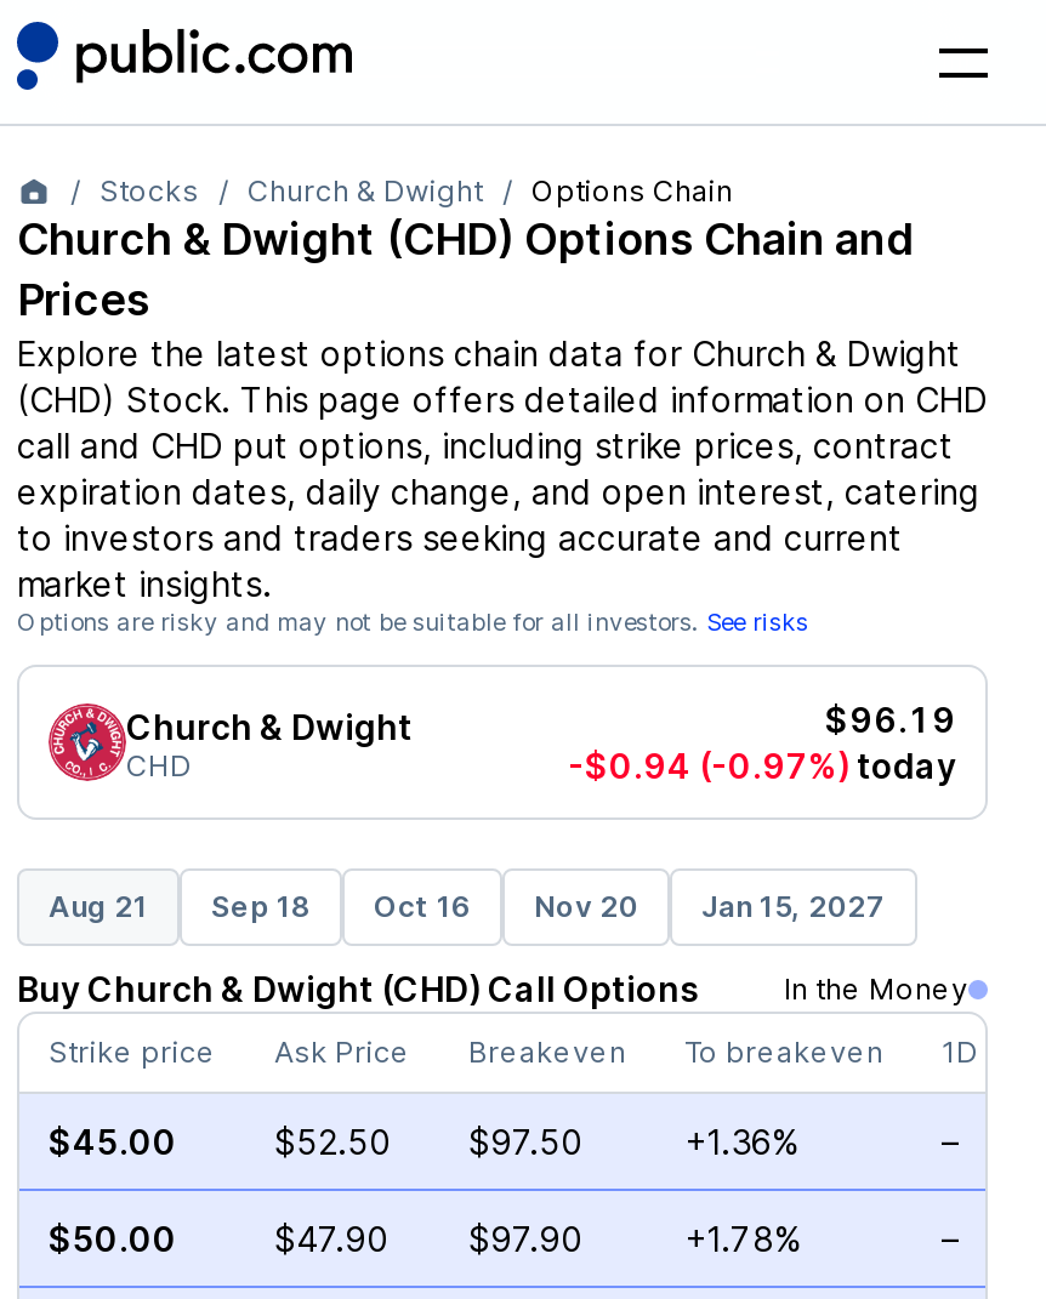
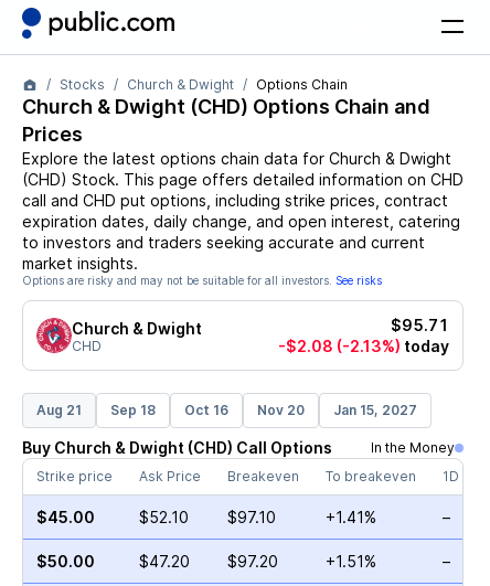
- $96.19
+ $95.71

- -$0.94 (-0.97%) today
+ -$2.08 (-2.13%) today

- $52.50
+ $52.10

- $97.50
+ $97.10

- +1.36%
+ +1.41%

- $47.90
+ $47.20

- $97.90
+ $97.20

- +1.78%
+ +1.51%
